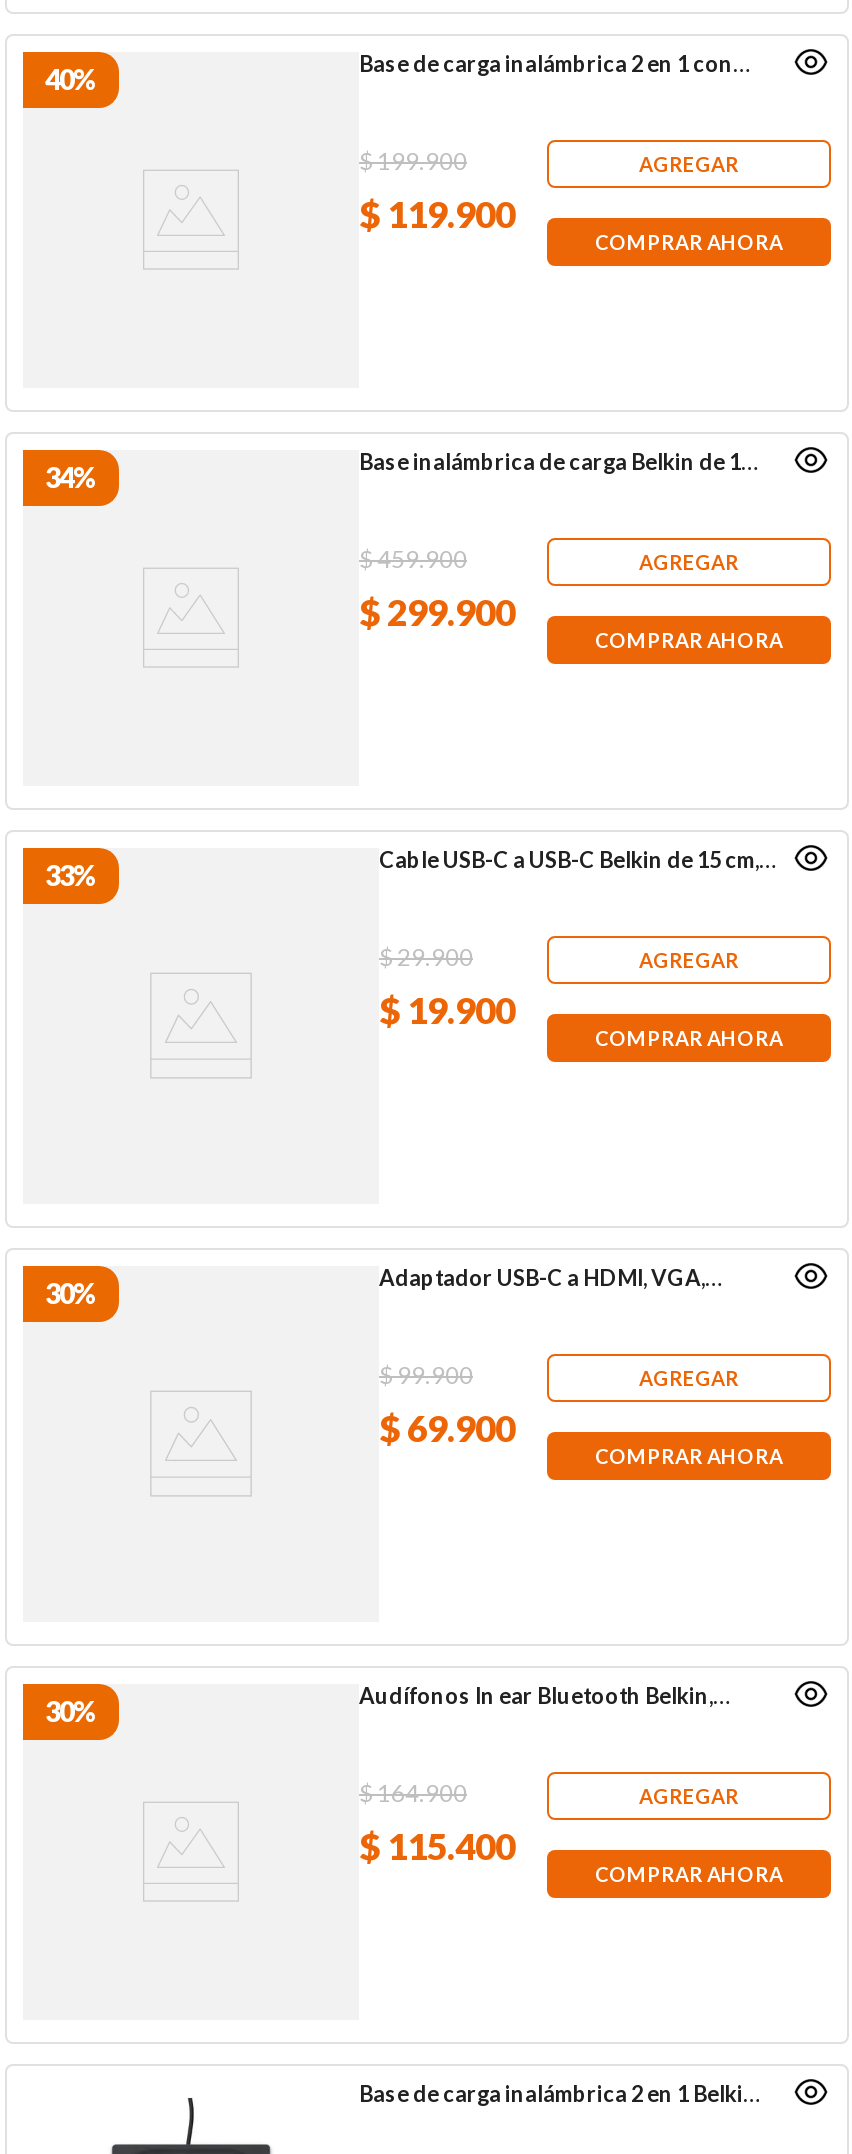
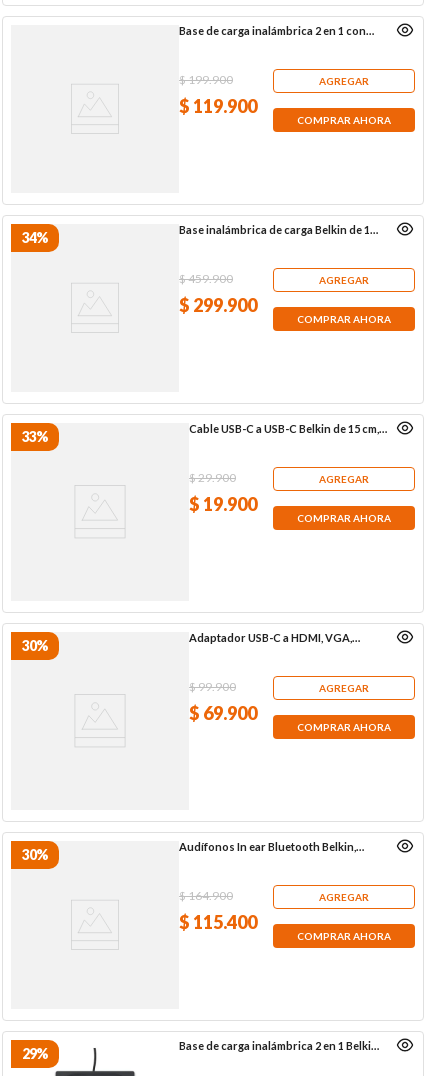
- 40%

+ 29%
